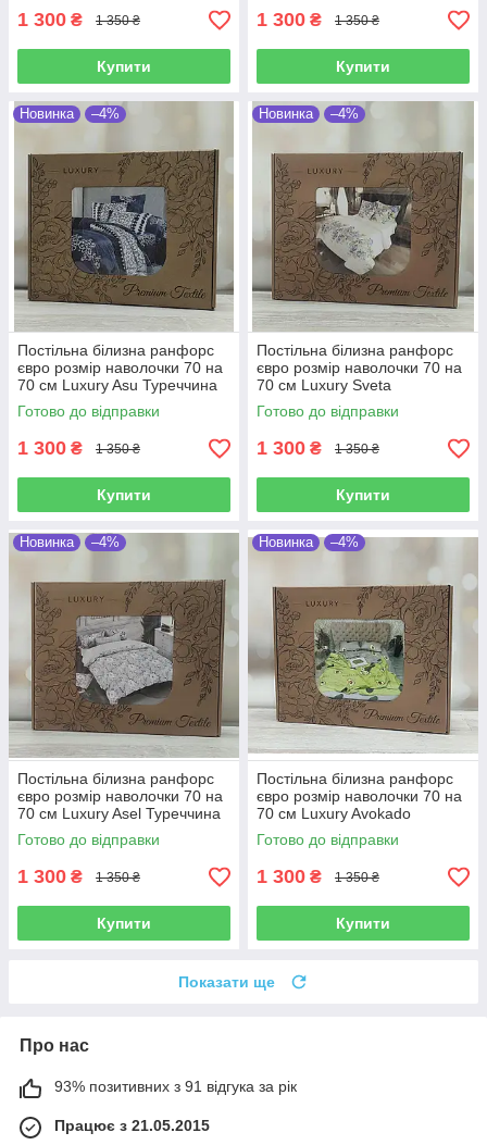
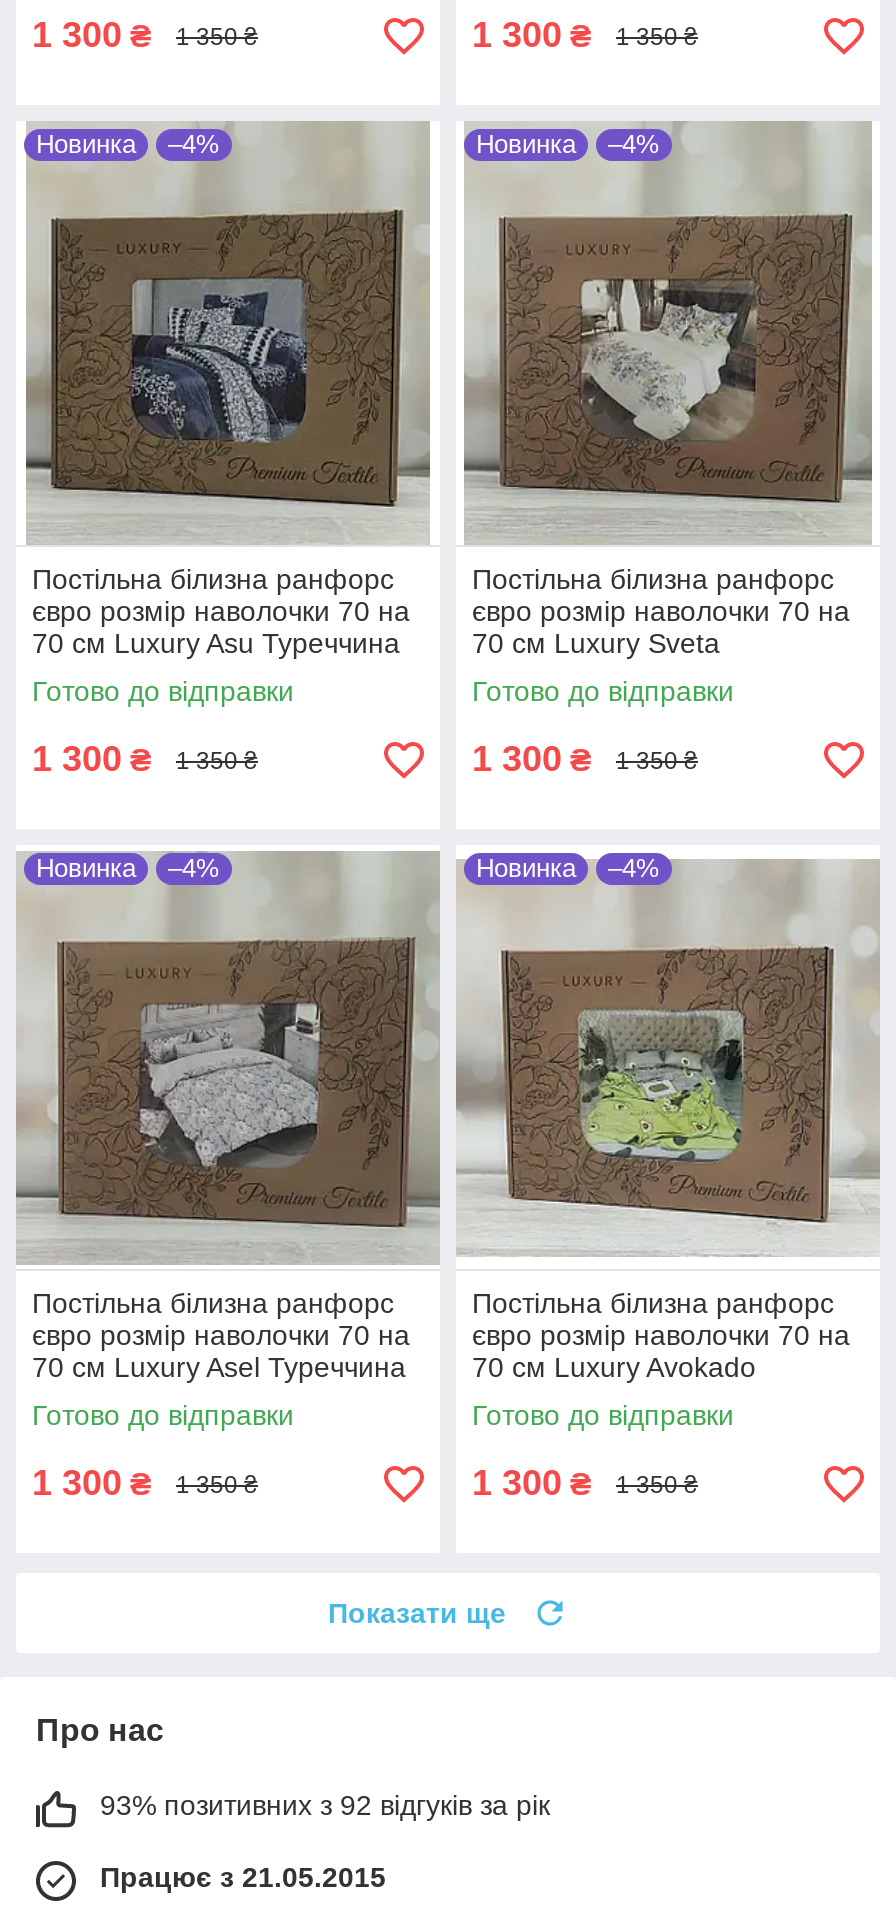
- Купити

- Купити

- Купити

- Купити

- Купити

- Купити

- 93% позитивних з 91 відгука за рік
+ 93% позитивних з 92 відгуків за рік
